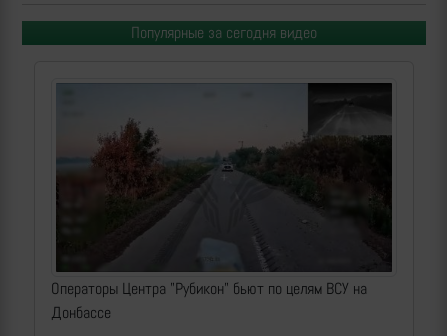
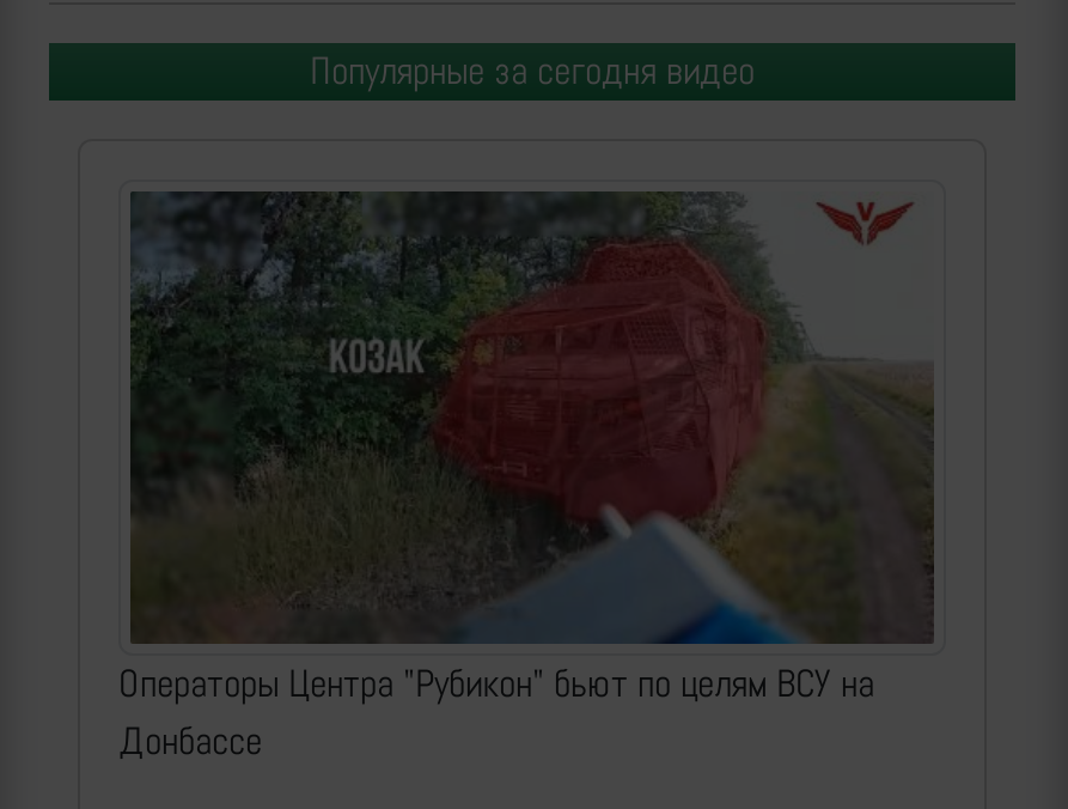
- [image]
+ [image]
